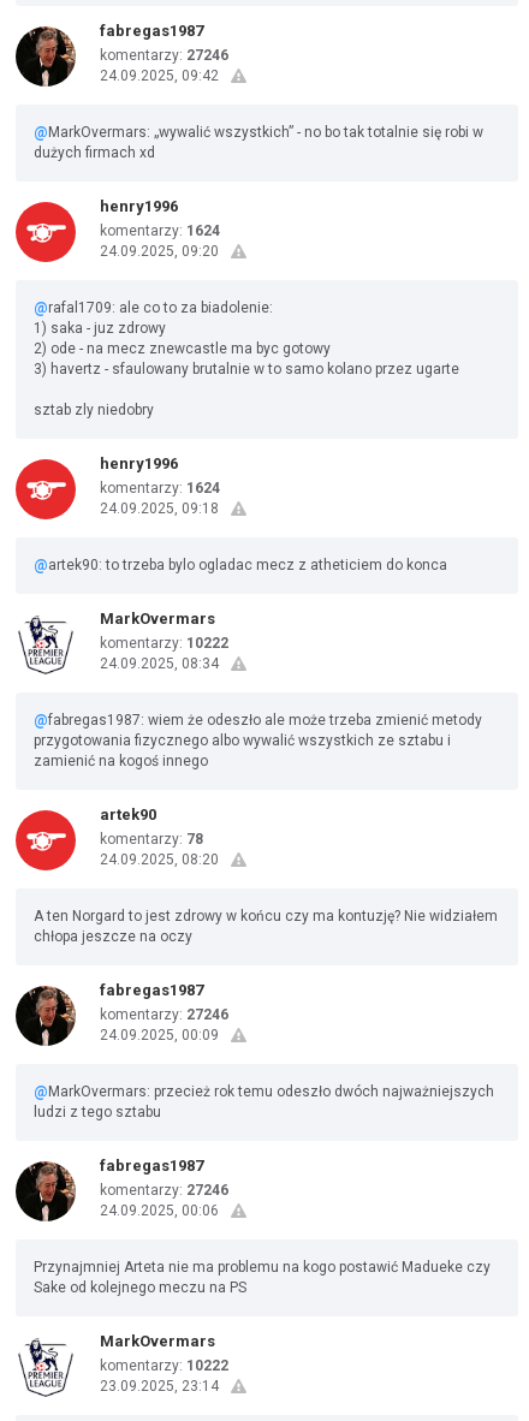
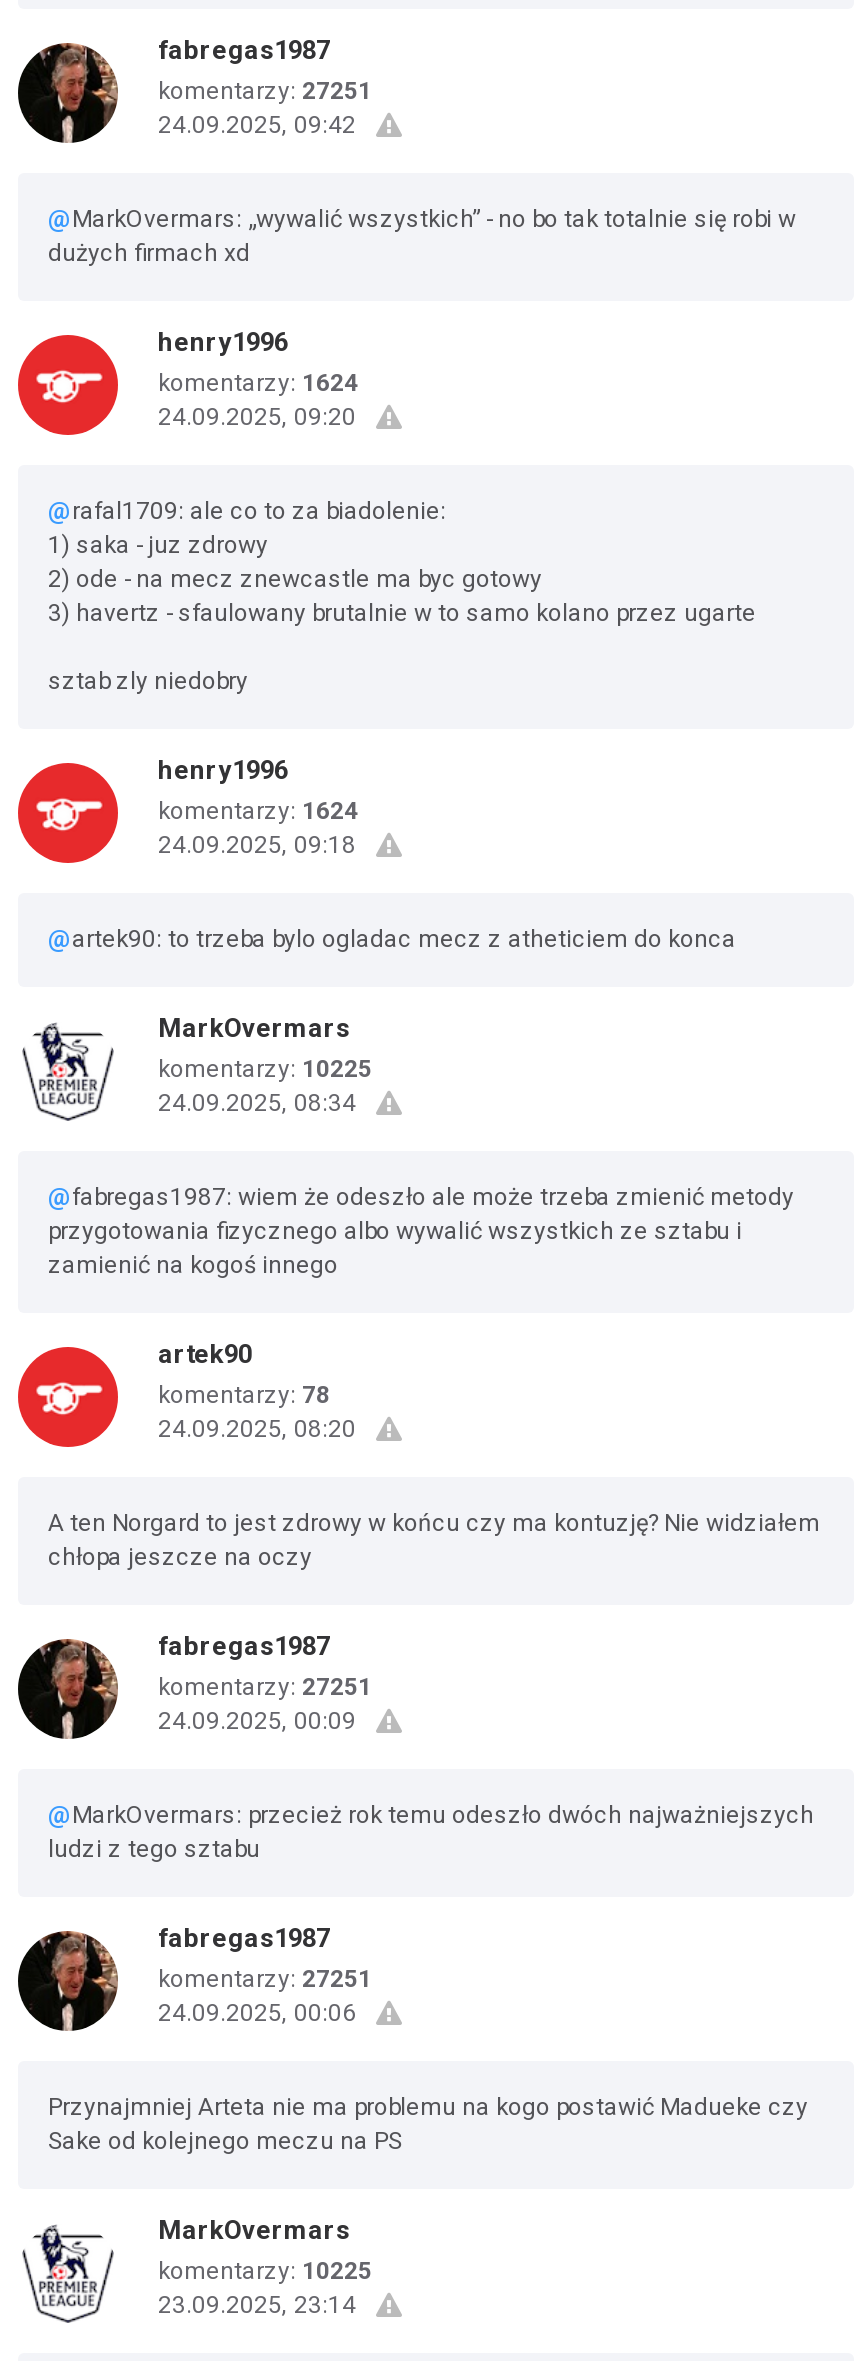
- komentarzy: 27246
+ komentarzy: 27251

- komentarzy: 10222
+ komentarzy: 10225

- komentarzy: 27246
+ komentarzy: 27251

- komentarzy: 27246
+ komentarzy: 27251

- komentarzy: 10222
+ komentarzy: 10225
